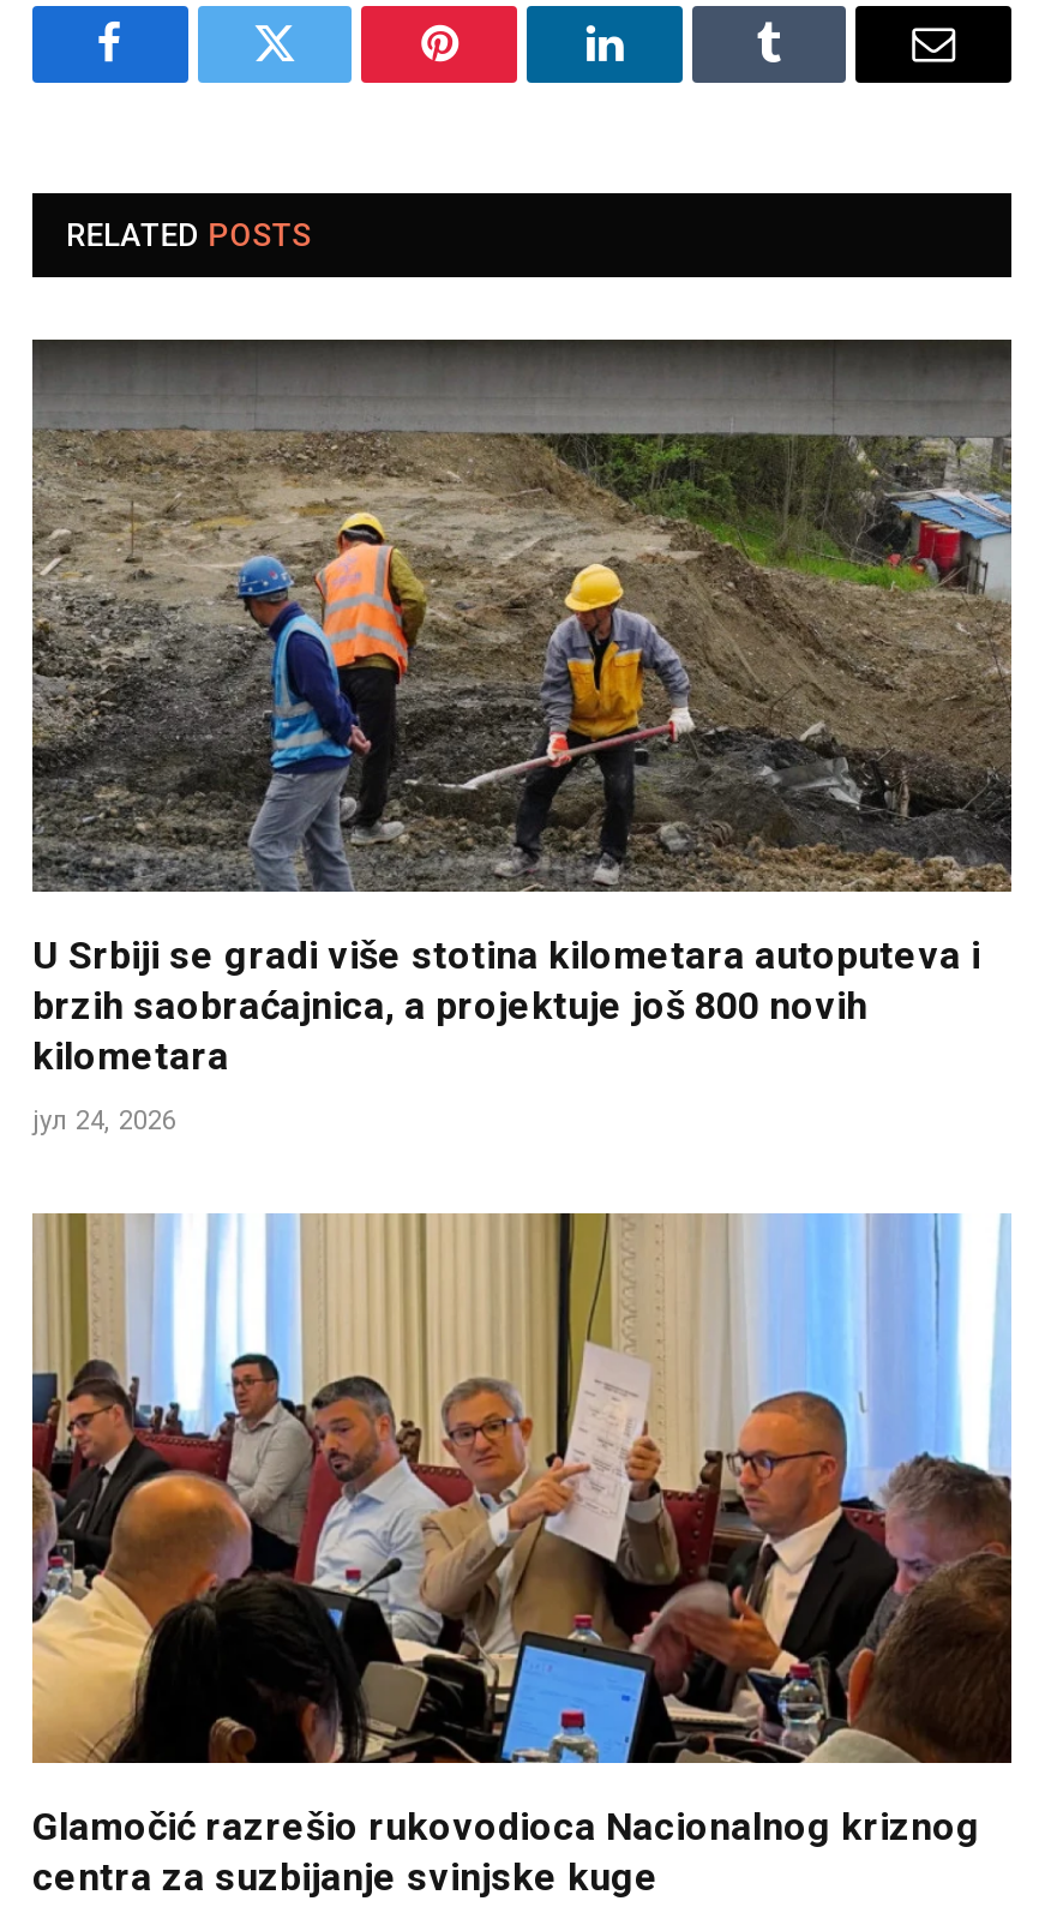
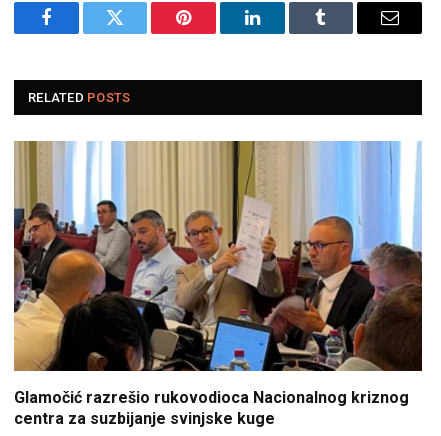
- [image]
- U Srbiji se gradi više stotina kilometara autoputeva i
- brzih saobraćajnica, a projektuje još 800 novih
- kilometara
- јул 24, 2026
